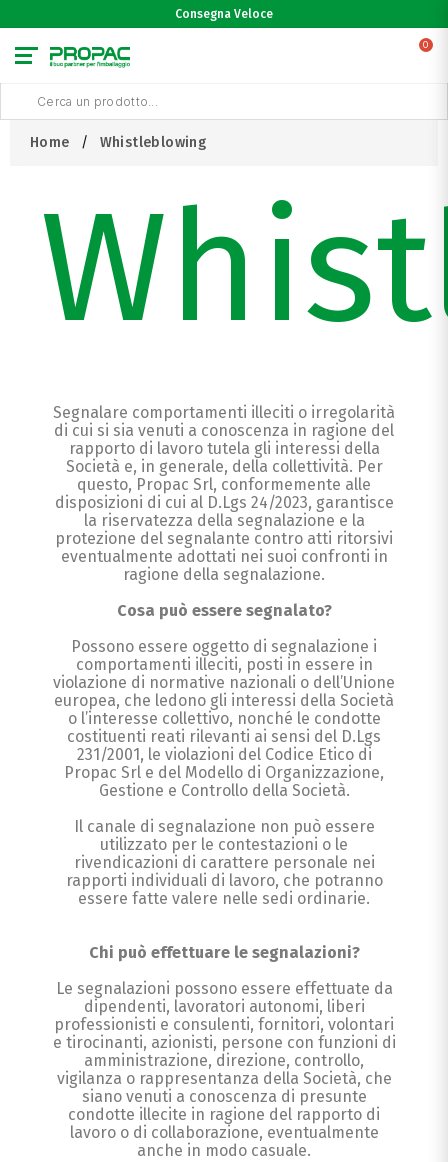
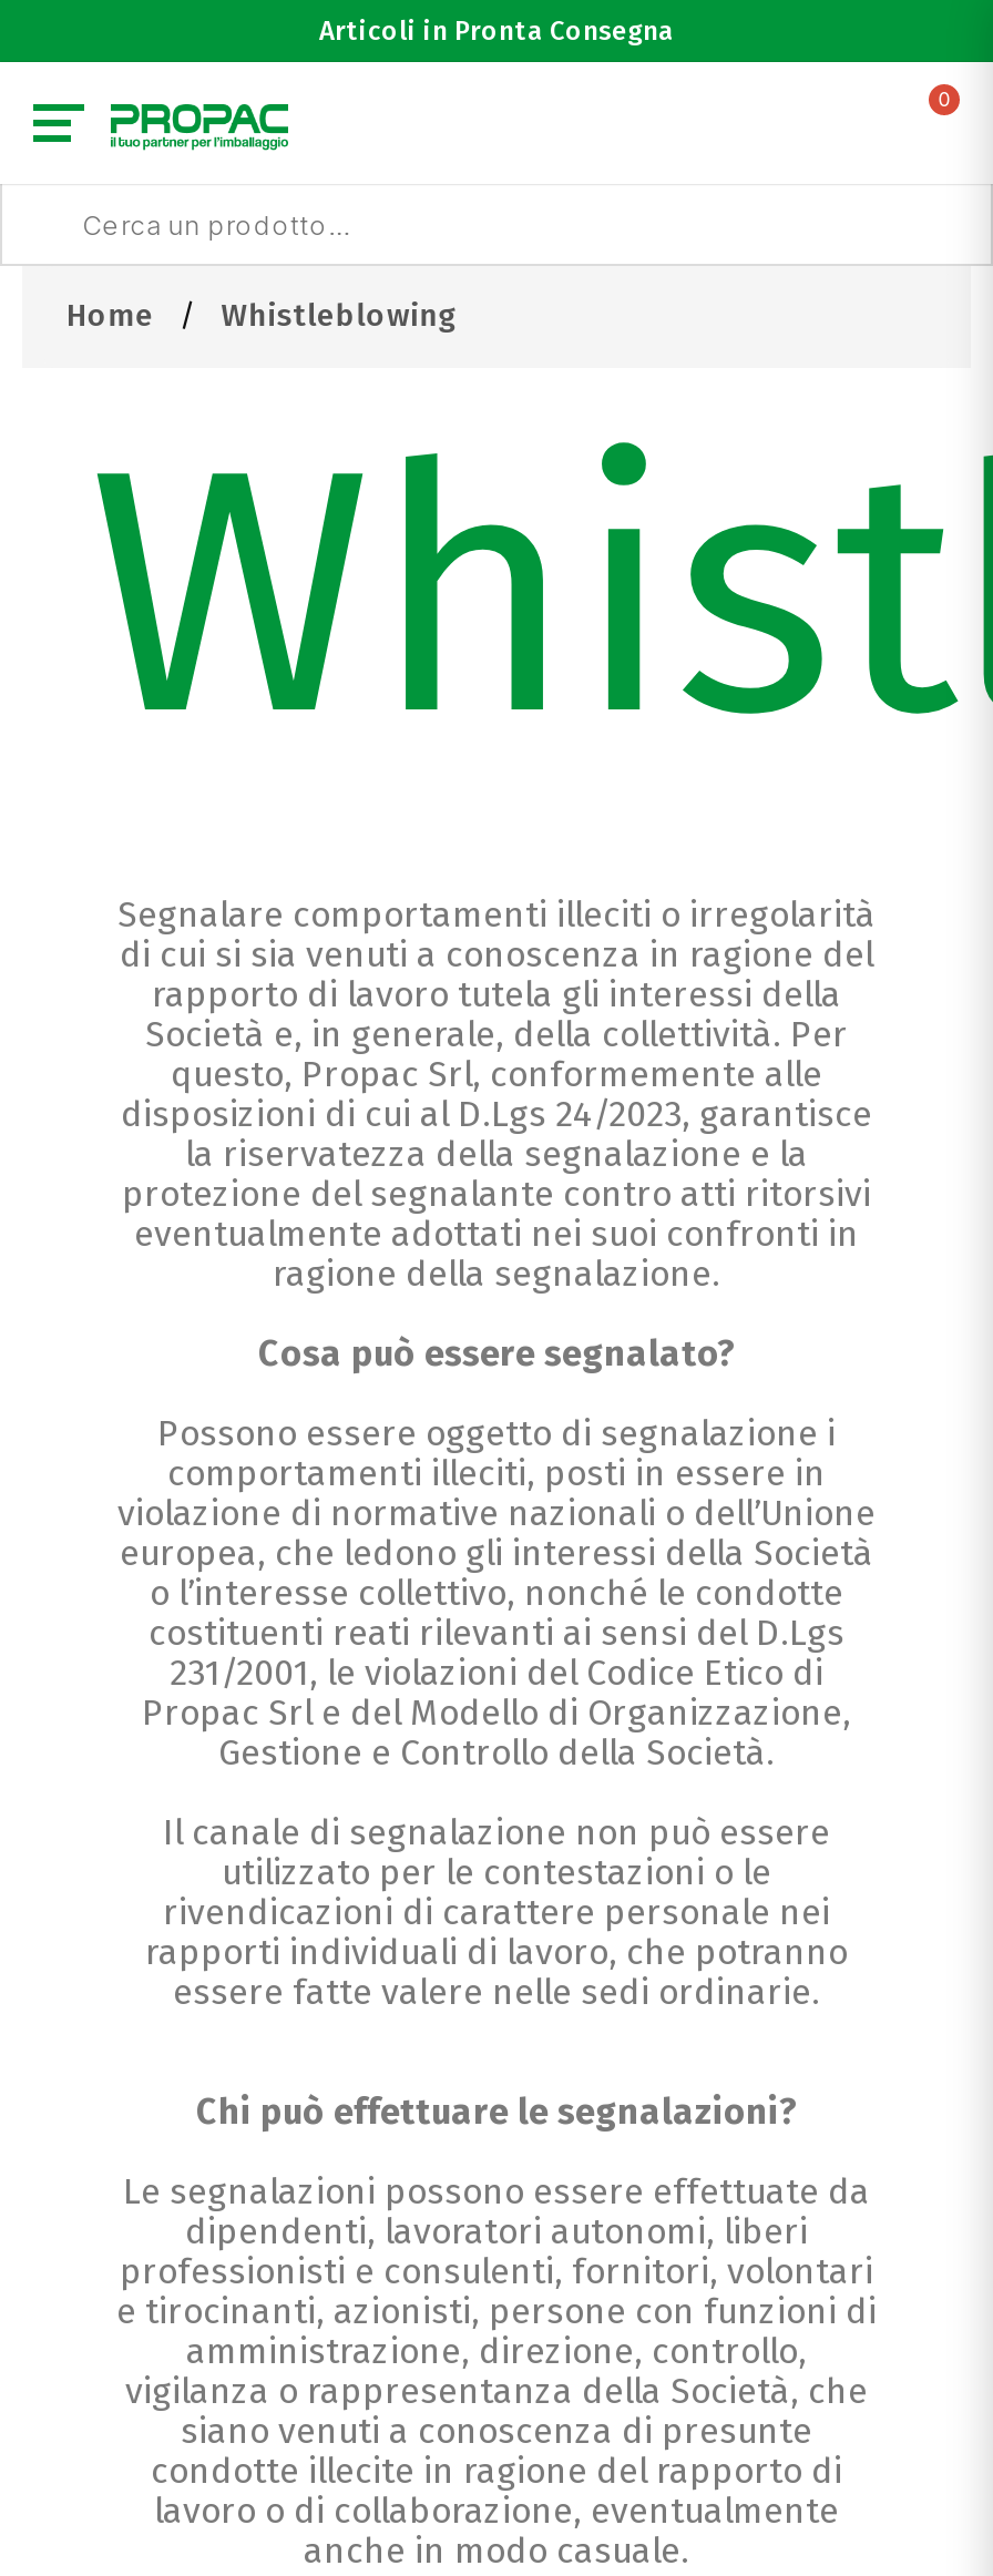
- Consegna Veloce
+ Articoli in Pronta Consegna
